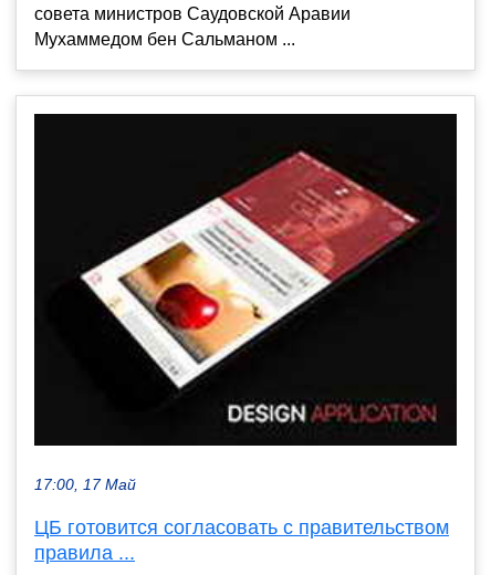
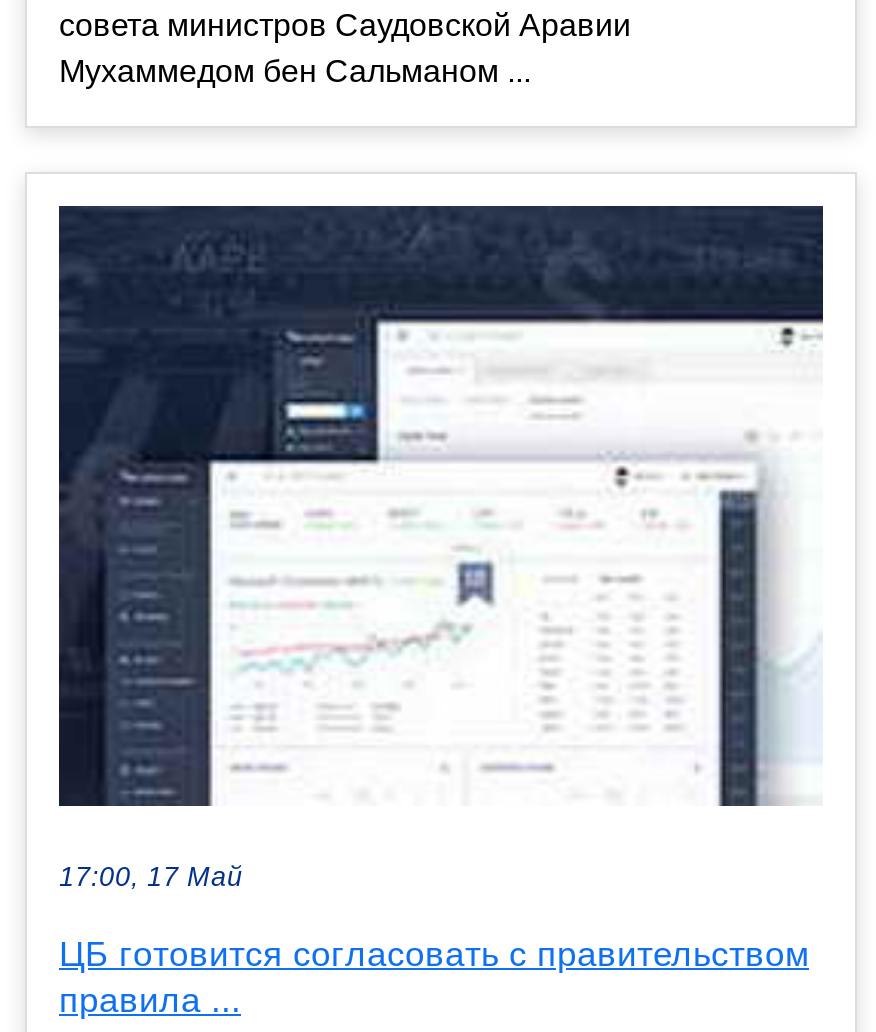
- [image]
+ [image]
